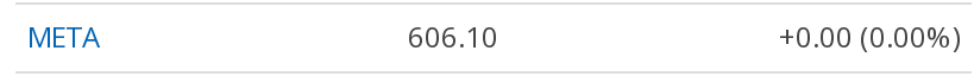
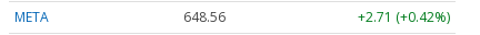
- 606.10
+ 648.56

- +0.00 (0.00%)
+ +2.71 (+0.42%)
